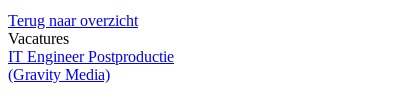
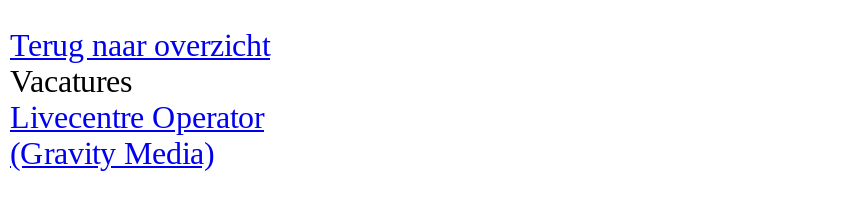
- IT Engineer Postproductie
+ Livecentre Operator
